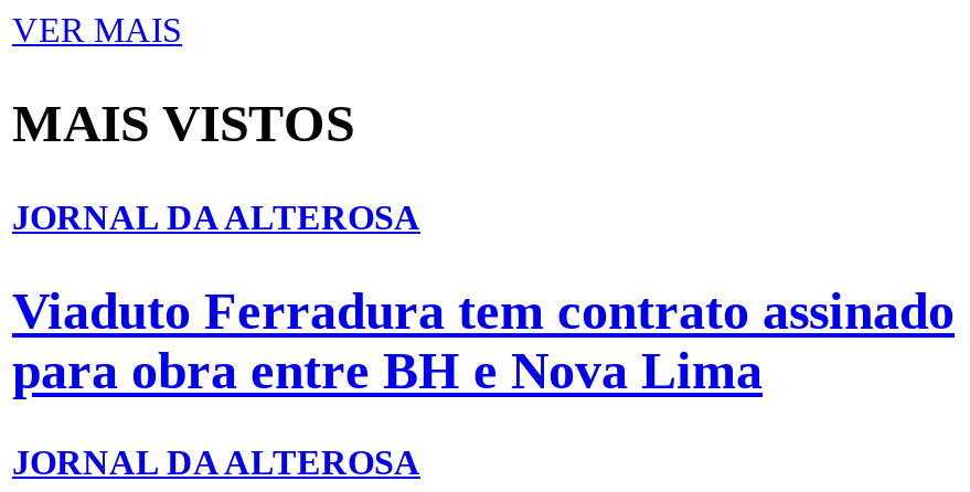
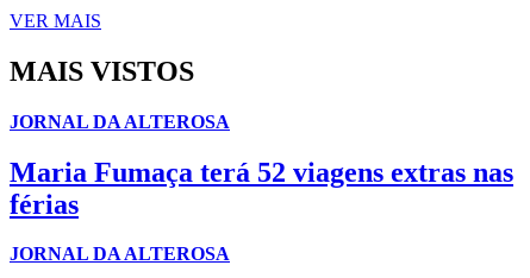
- Viaduto Ferradura tem contrato assinado
- para obra entre BH e Nova Lima
+ Maria Fumaça terá 52 viagens extras nas
+ férias
